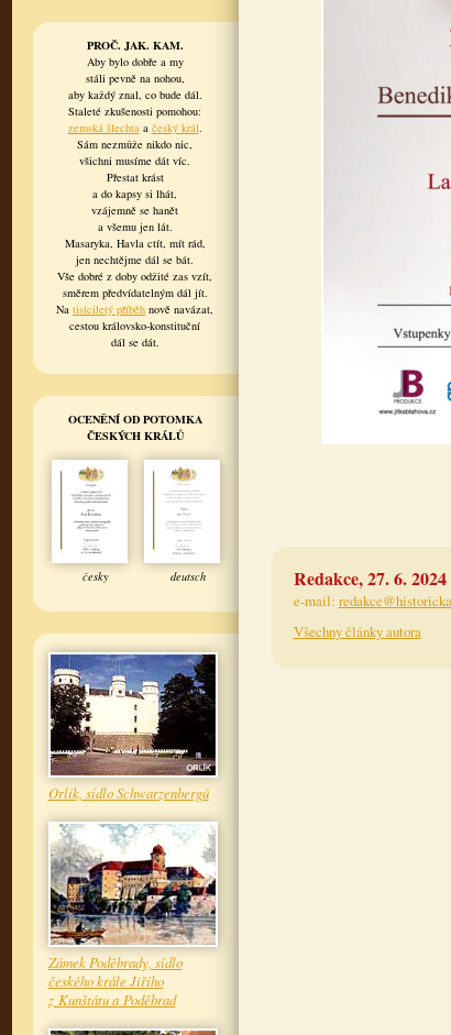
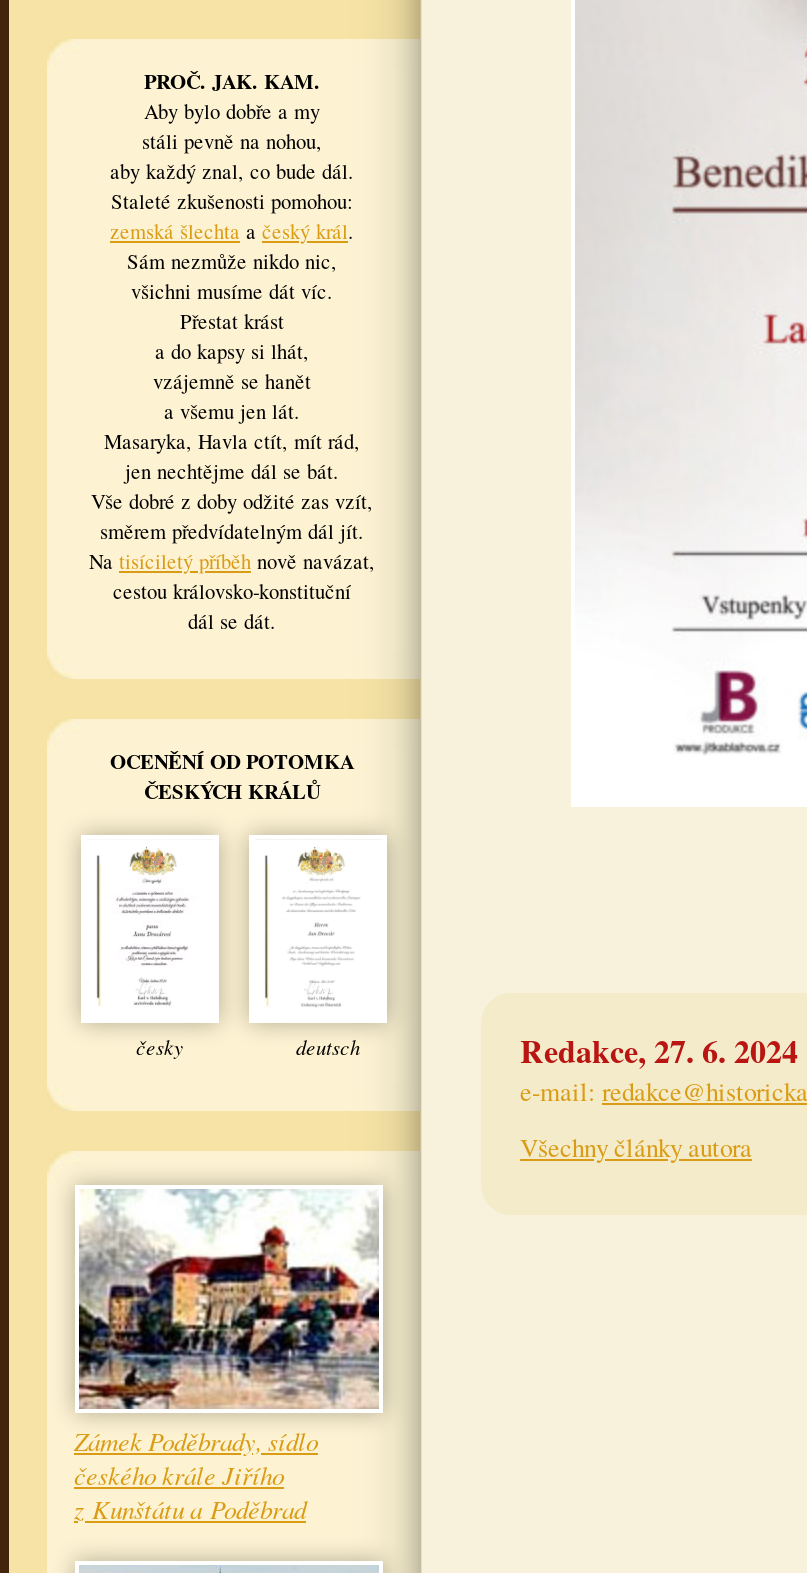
- [image]
- Orlík, sídlo Schwarzenbergů
